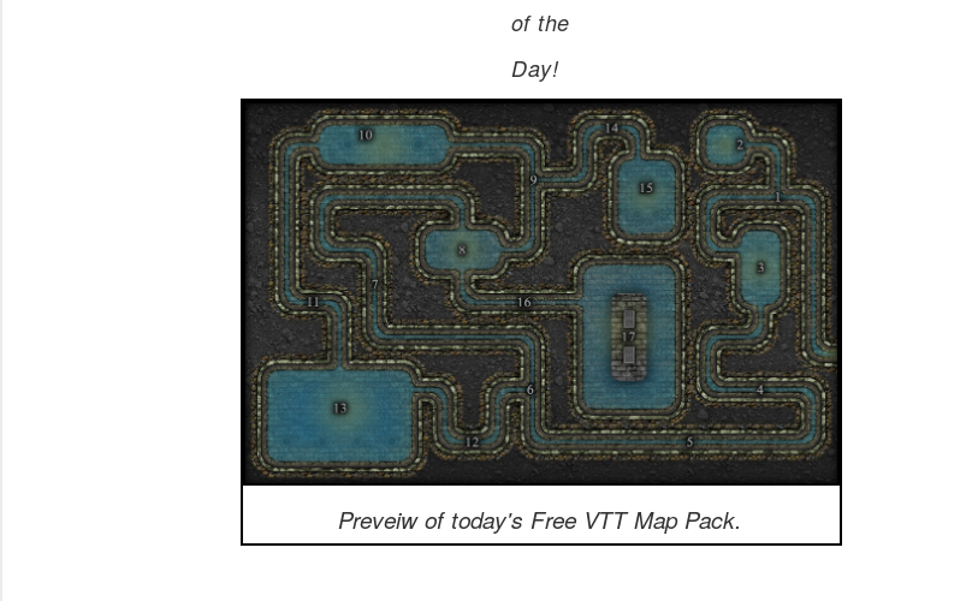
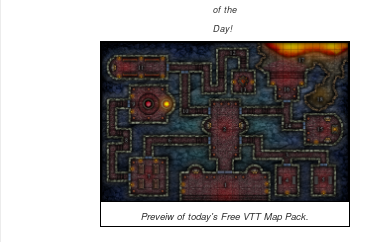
- [image]
+ [image]
